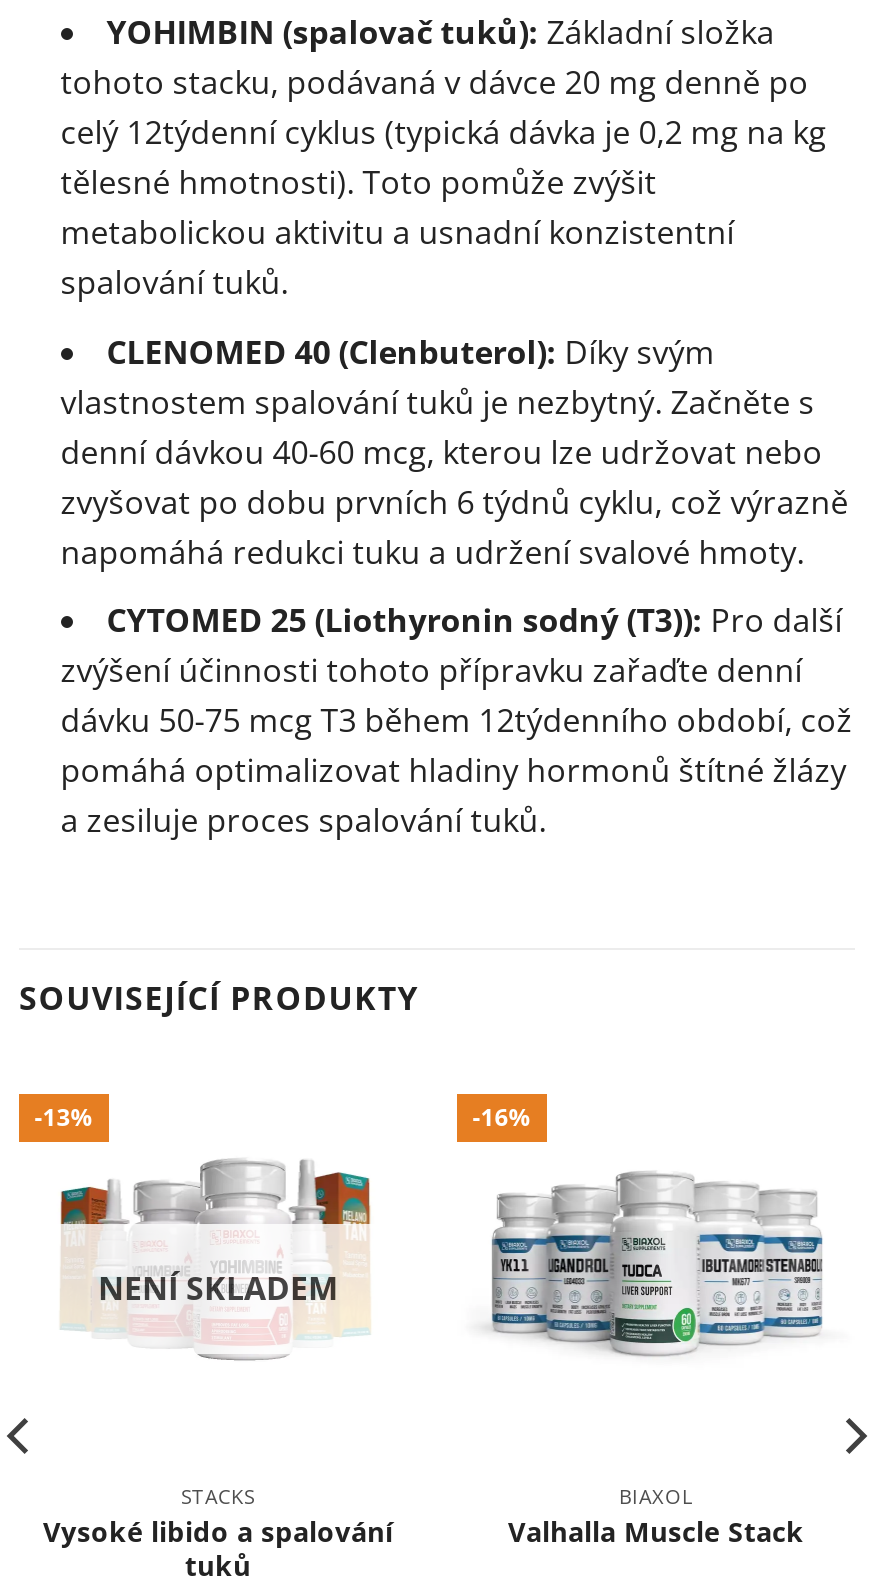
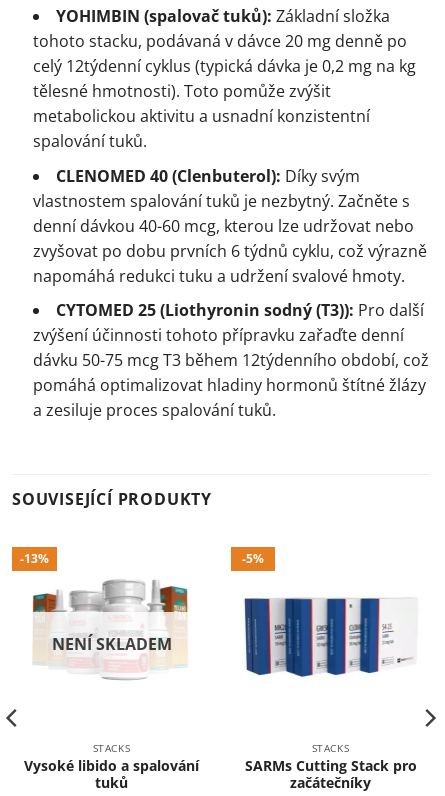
- -16%
+ -5%

- [image]
+ [image]

- BIAXOL
- Valhalla Muscle Stack
+ STACKS
+ SARMs Cutting Stack pro
+ začátečníky
